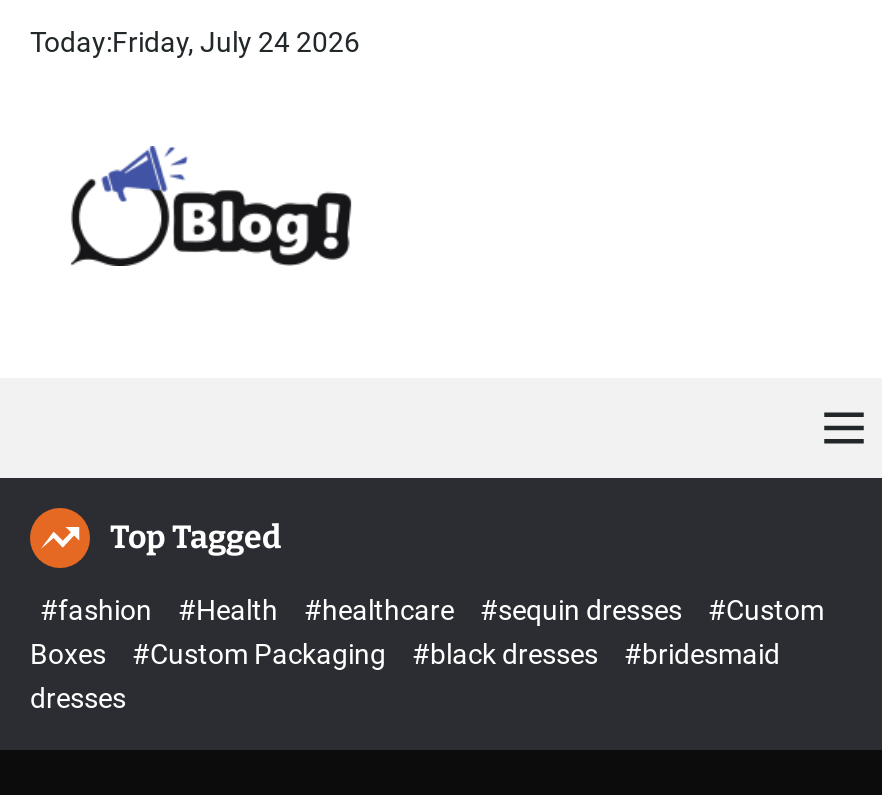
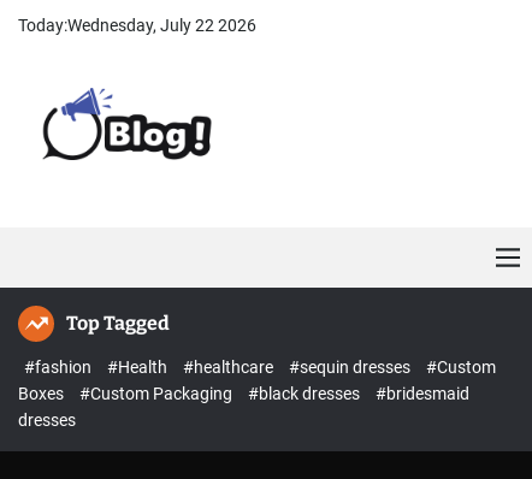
- Today:Friday, July 24 2026
+ Today:Wednesday, July 22 2026
